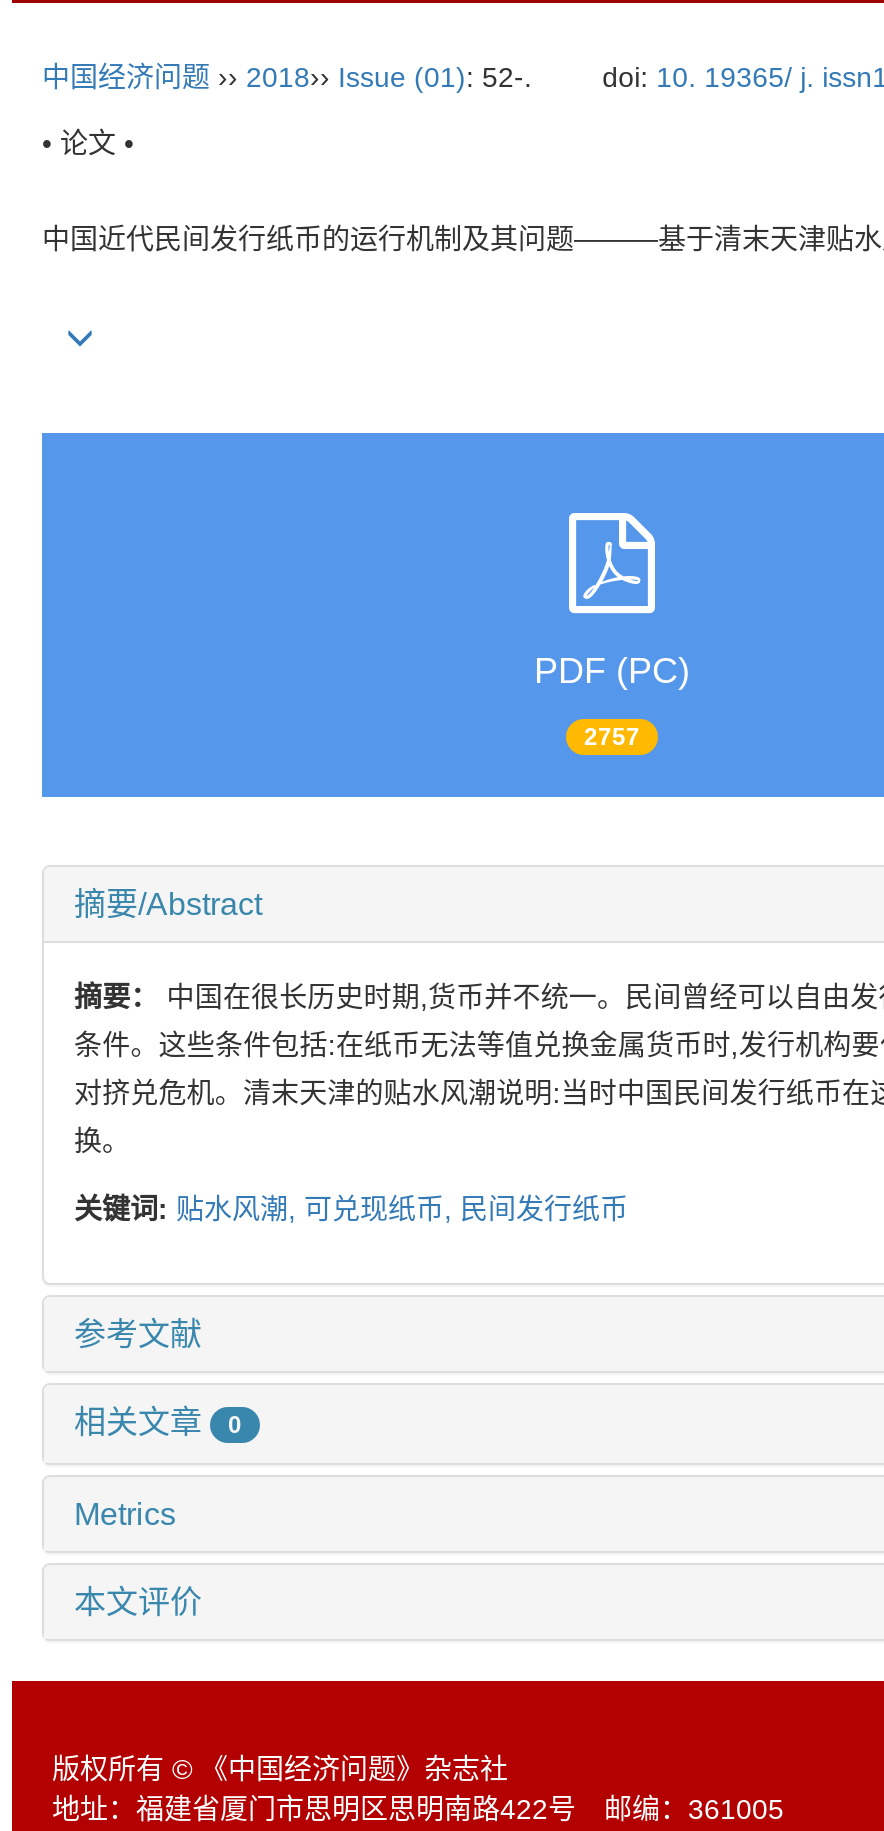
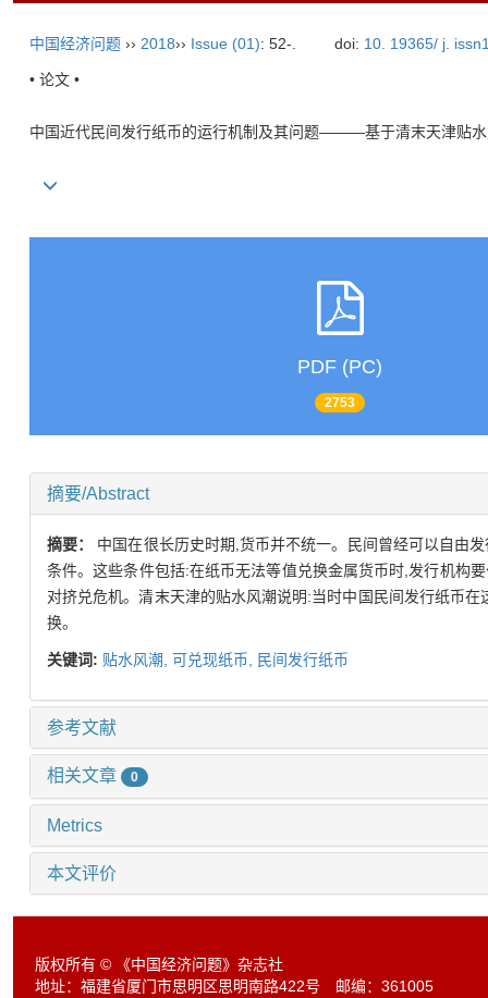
- 2757
+ 2753
